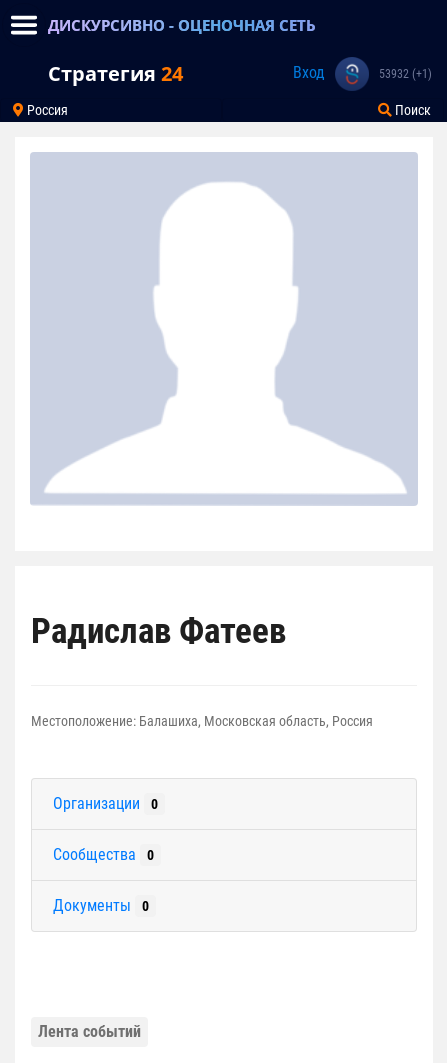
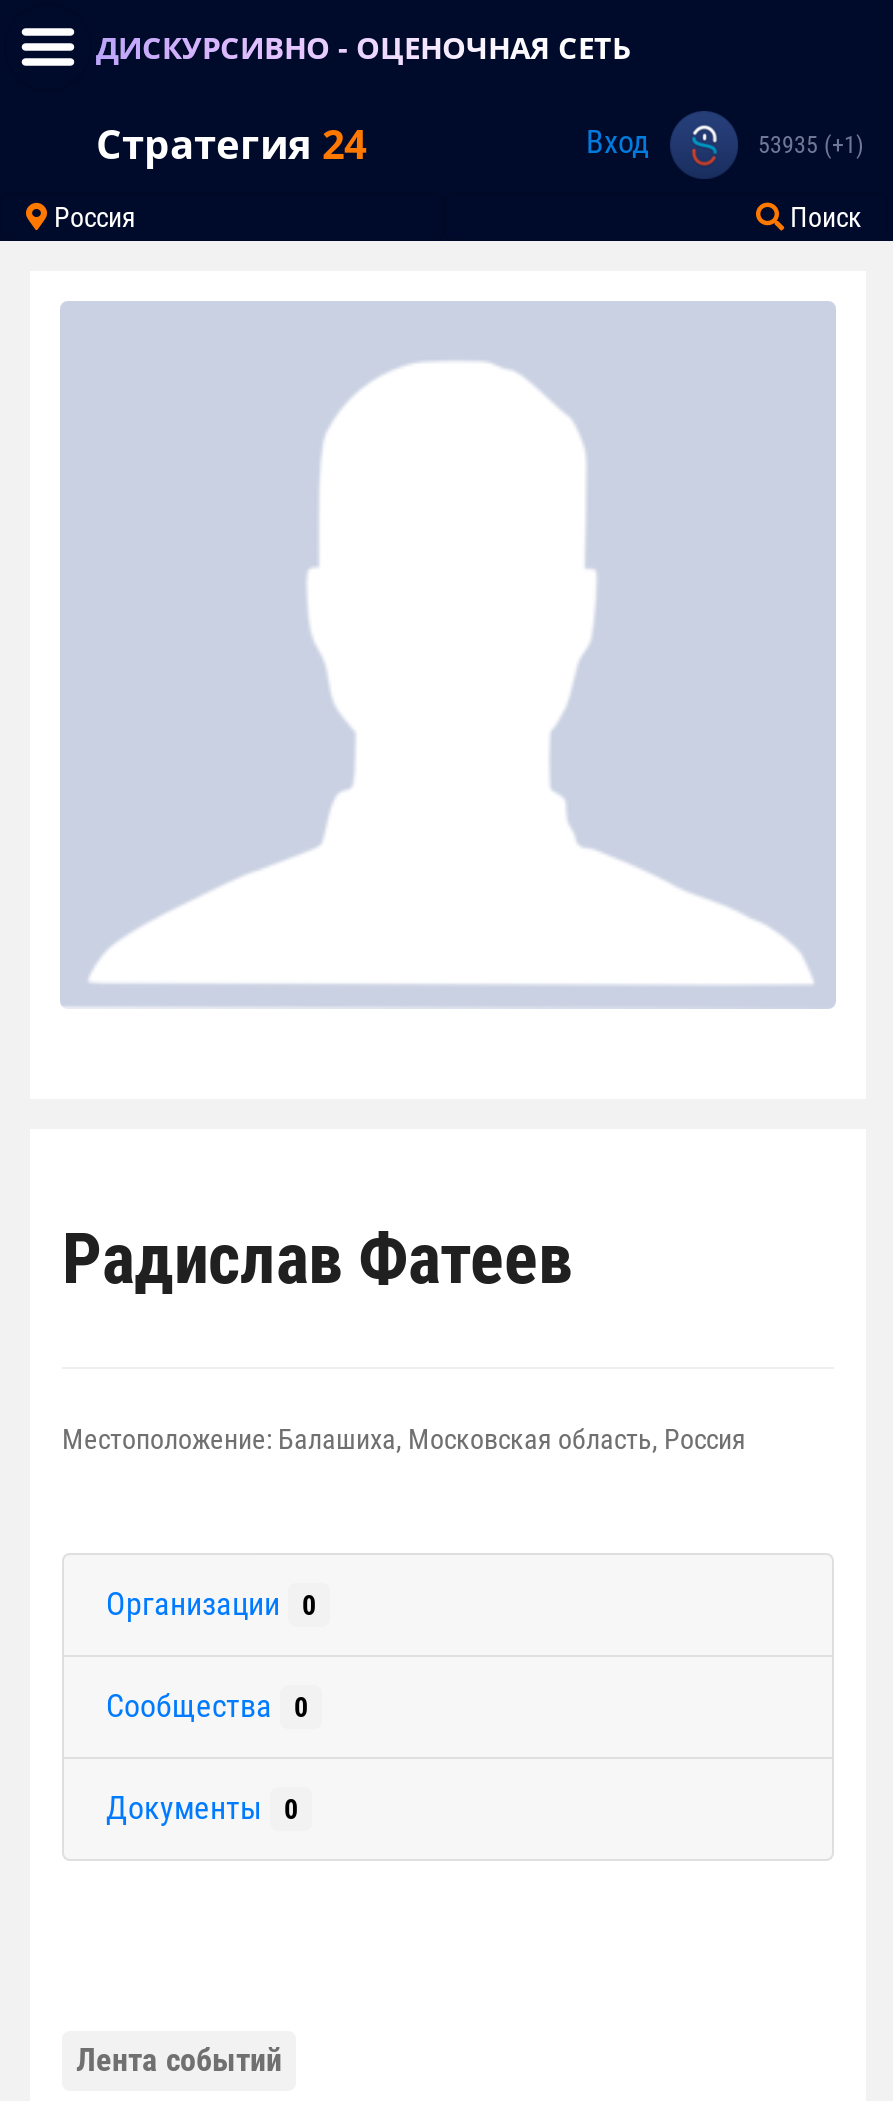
- 53932 (+1)
+ 53935 (+1)
